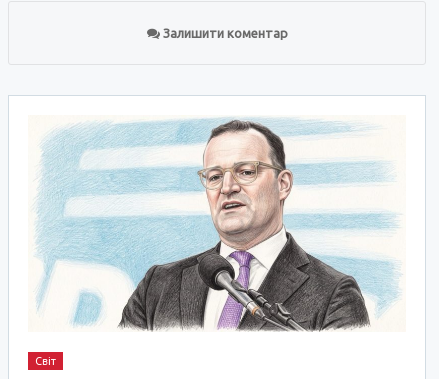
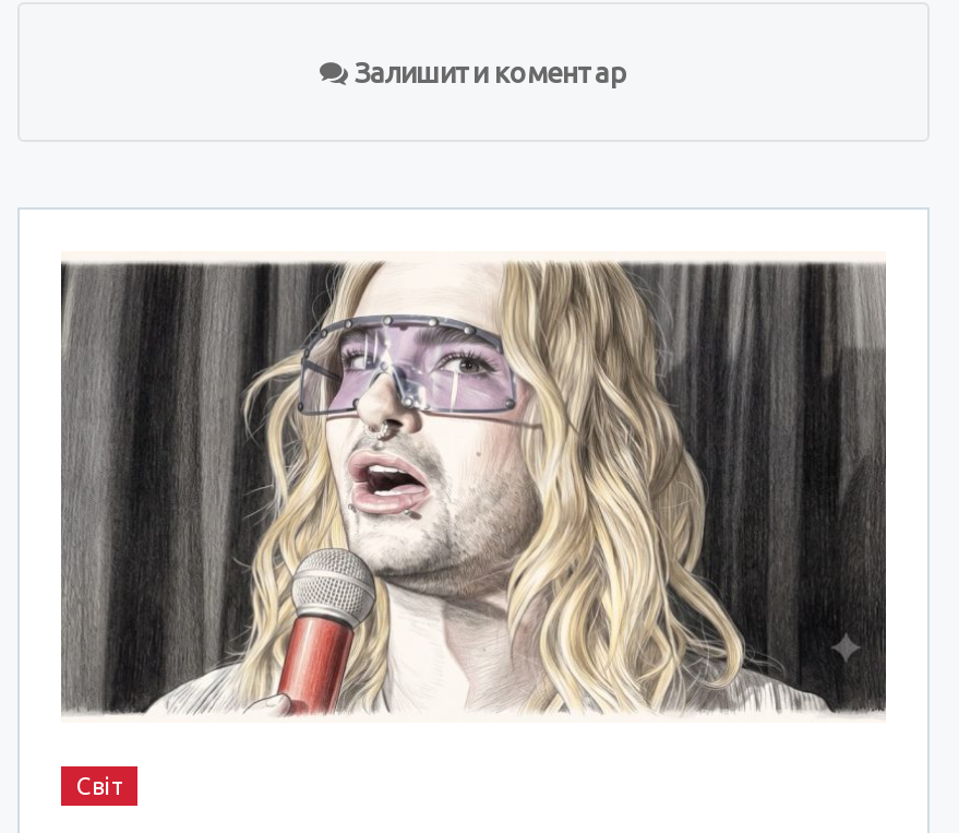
- [image]
+ [image]
